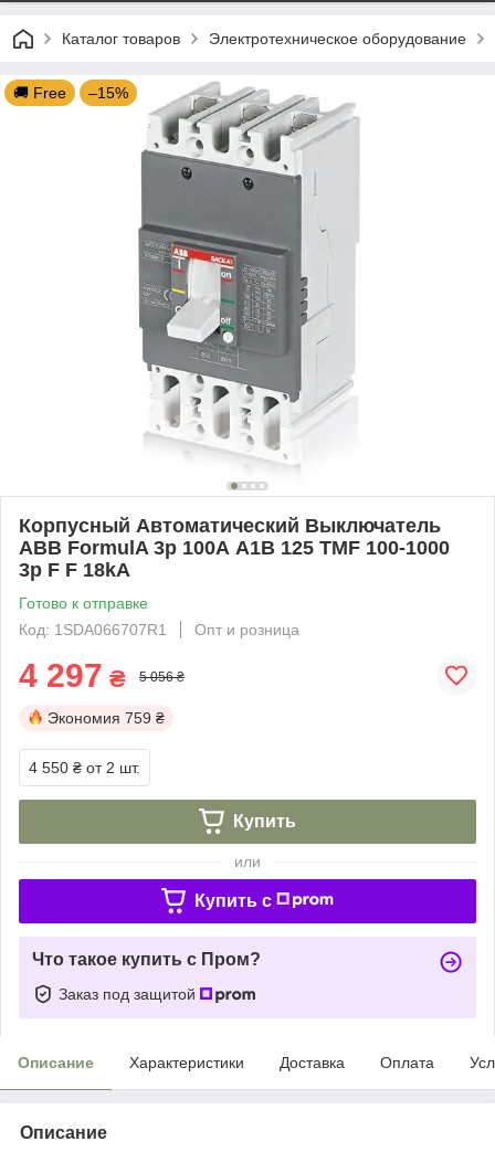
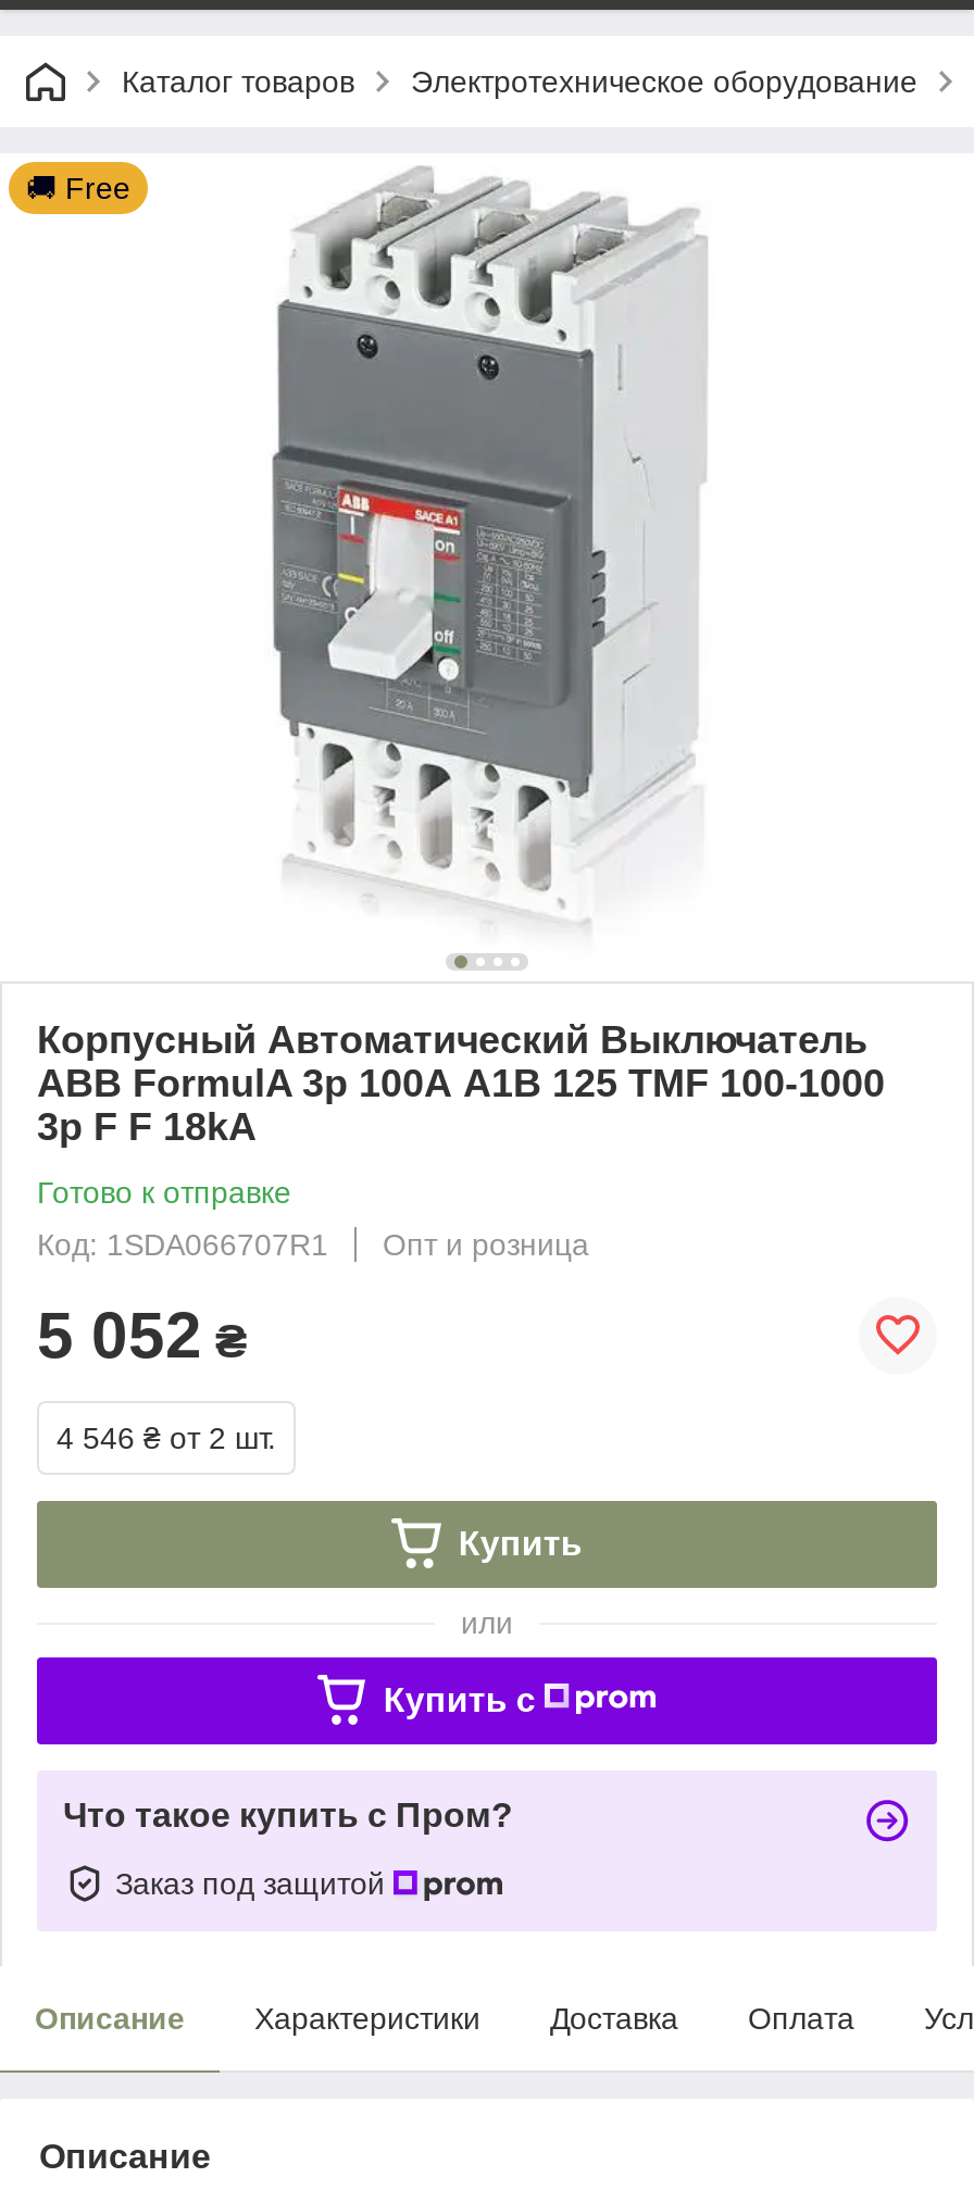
- –15%

- 4 297 ₴
- 5 056 ₴
- Экономия 759 ₴
- 4 550 ₴ от 2 шт.
+ 5 052 ₴
+ 4 546 ₴ от 2 шт.
